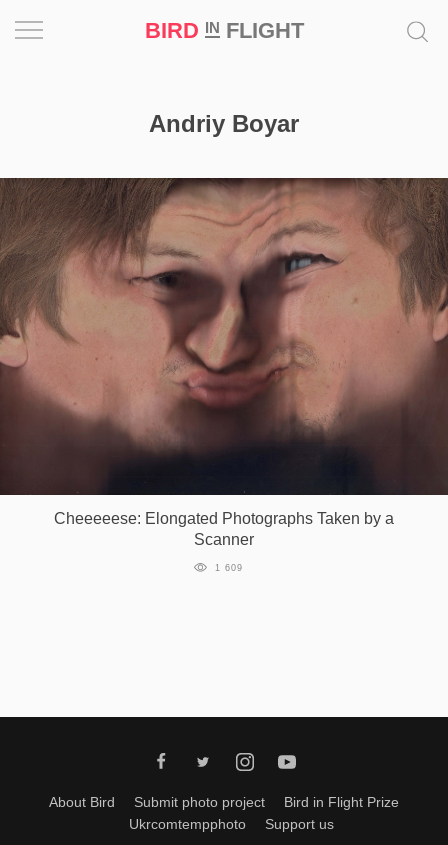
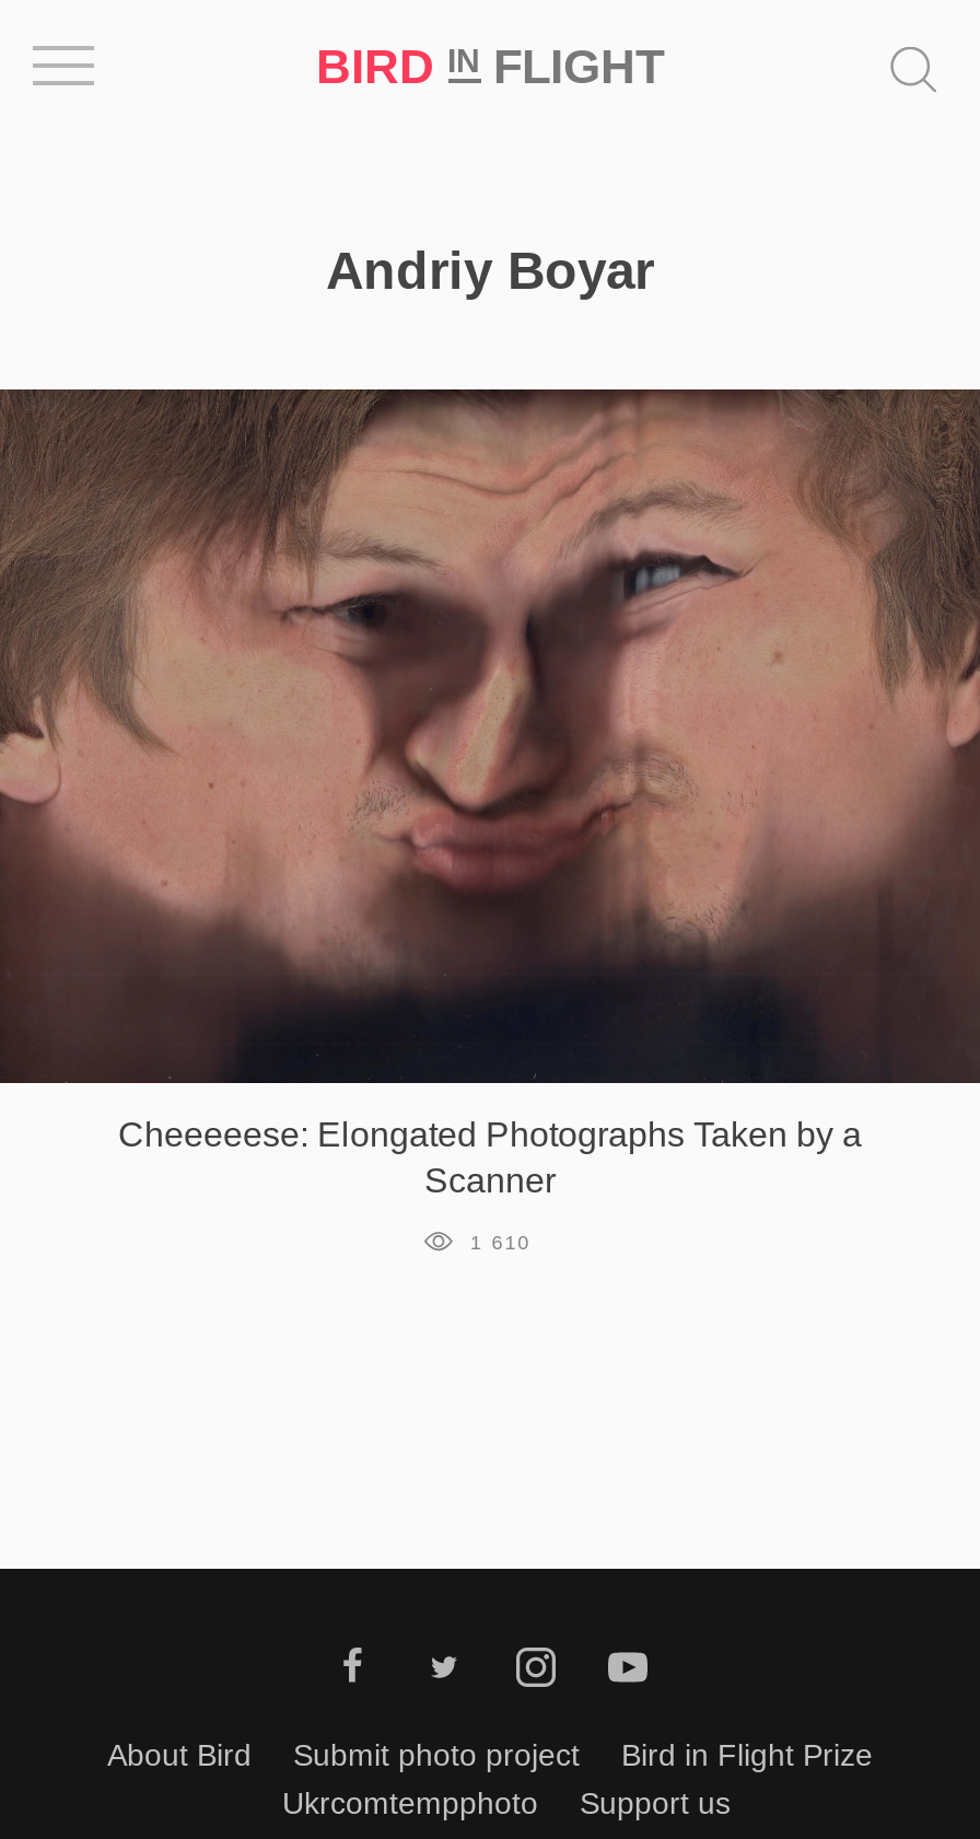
- 1 609
+ 1 610
